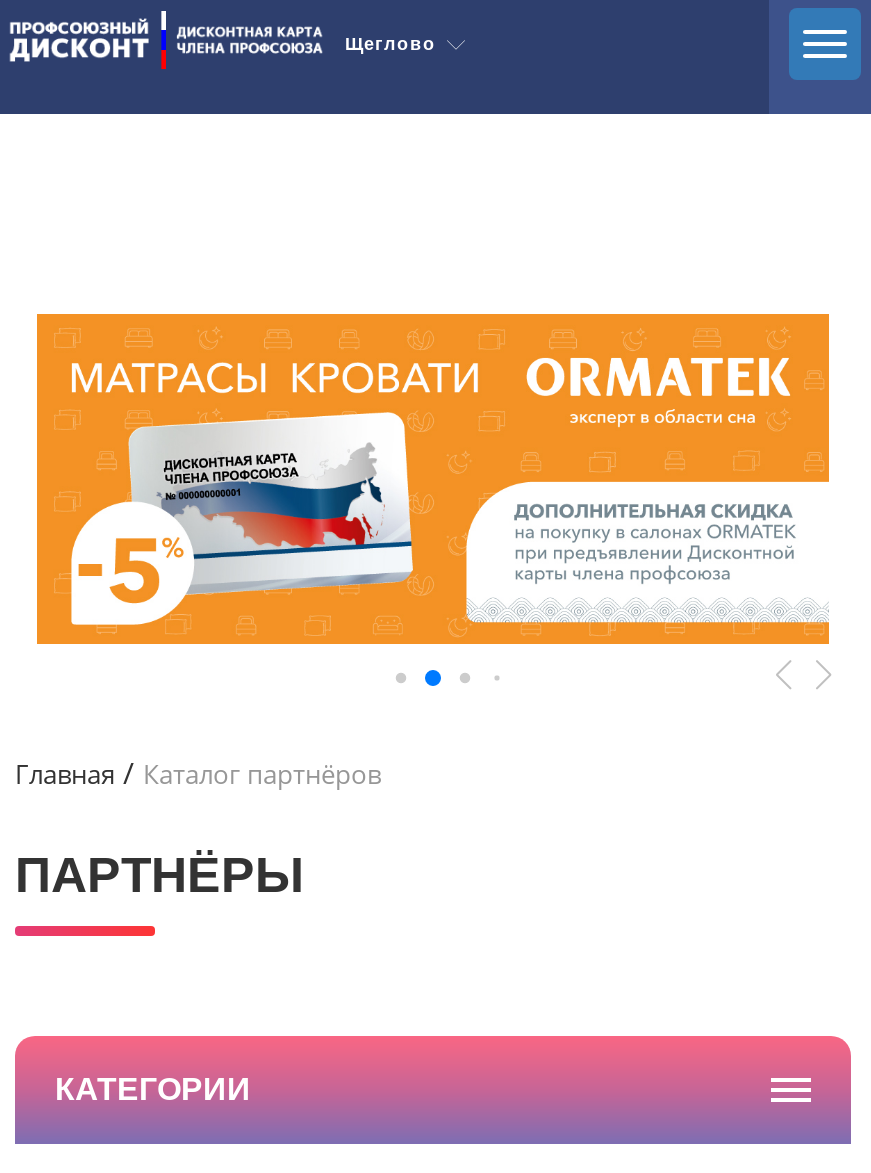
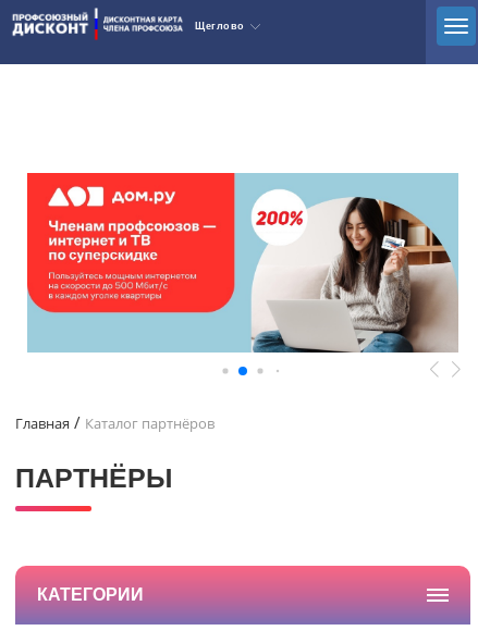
- [image]
+ [image]
